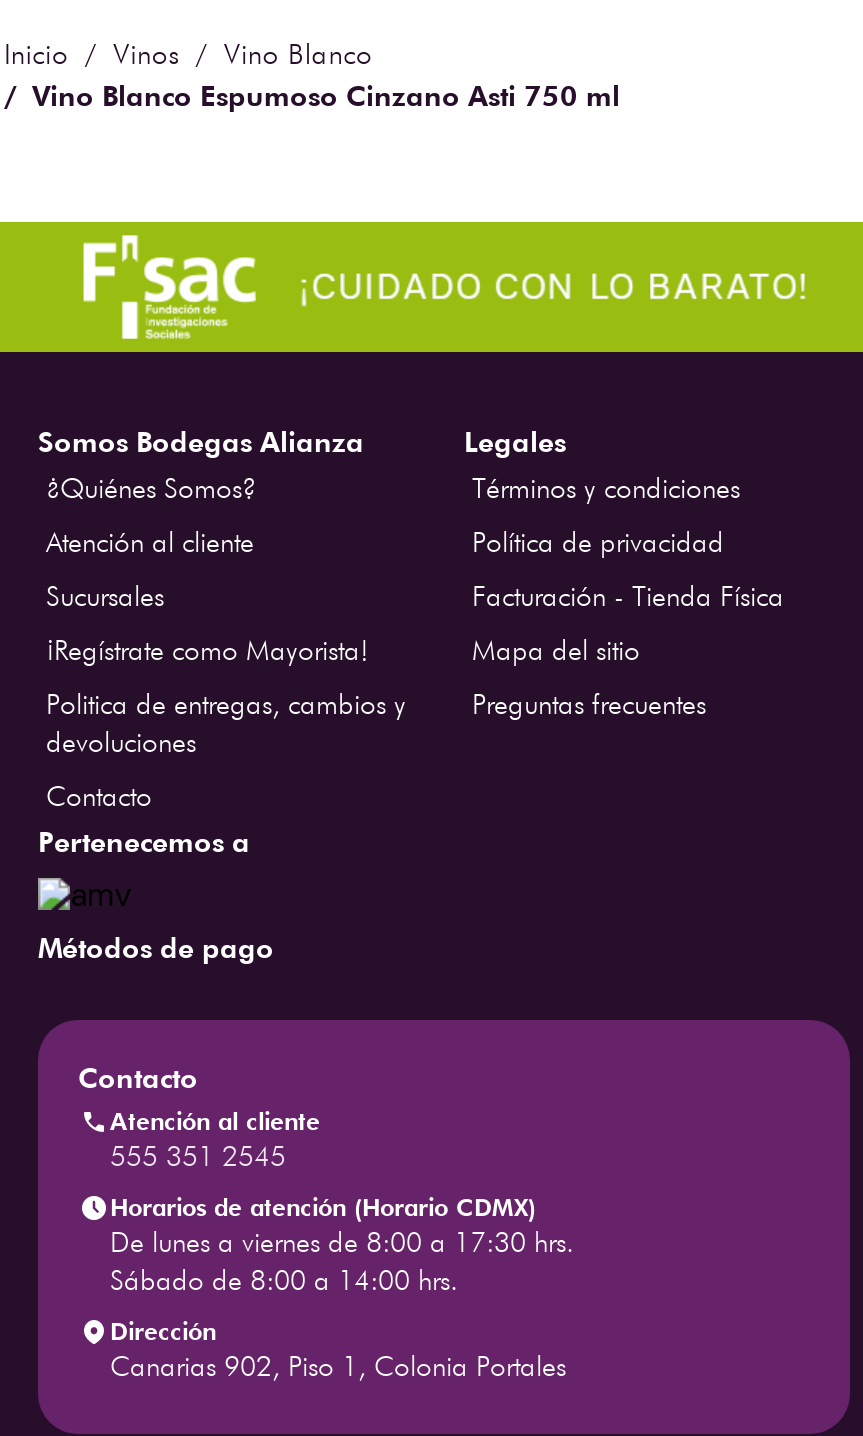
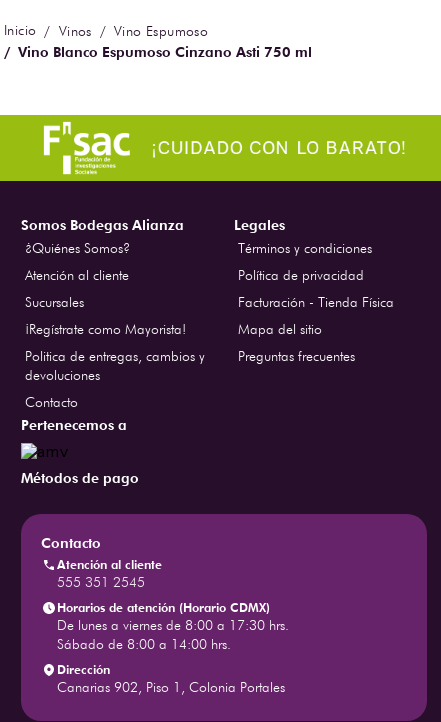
- Vino Blanco
+ Vino Espumoso
